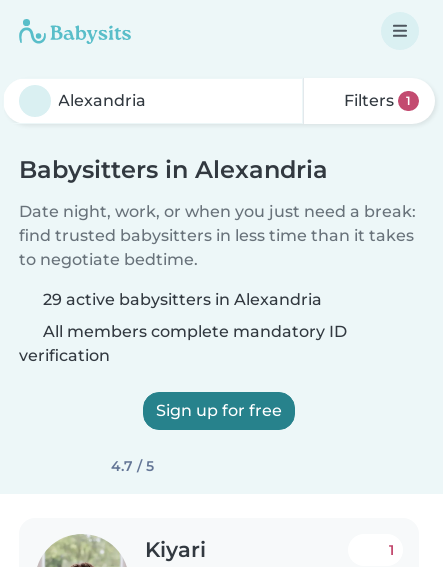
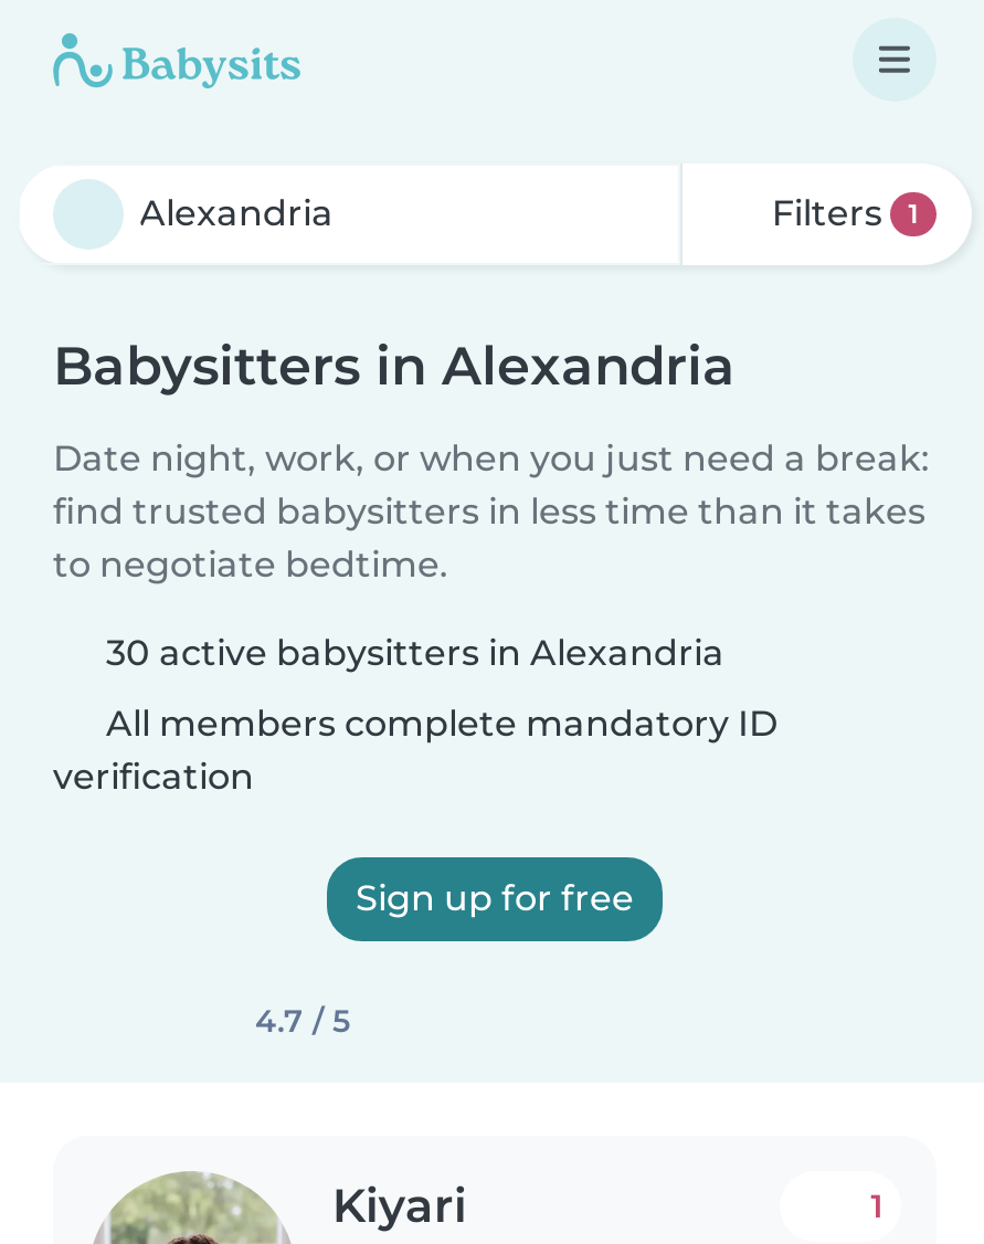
- 29 active babysitters in Alexandria
+ 30 active babysitters in Alexandria
